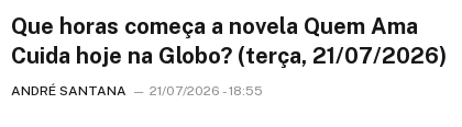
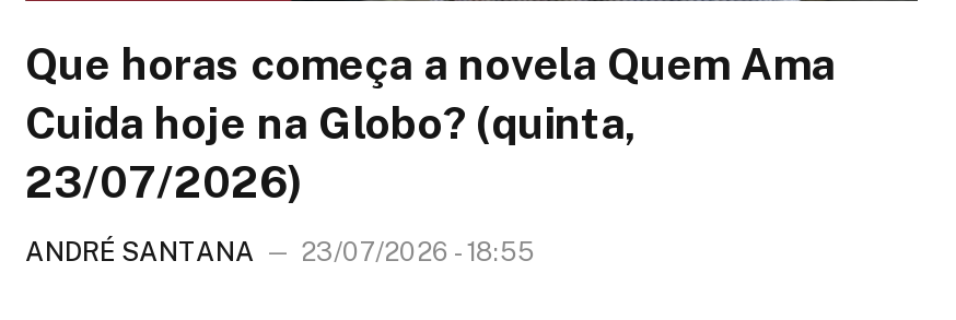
- Cuida hoje na Globo? (terça, 21/07/2026)
+ Cuida hoje na Globo? (quinta,
+ 23/07/2026)

- ANDRÉ SANTANA 21/07/2026 - 18:55
+ ANDRÉ SANTANA 23/07/2026 - 18:55
